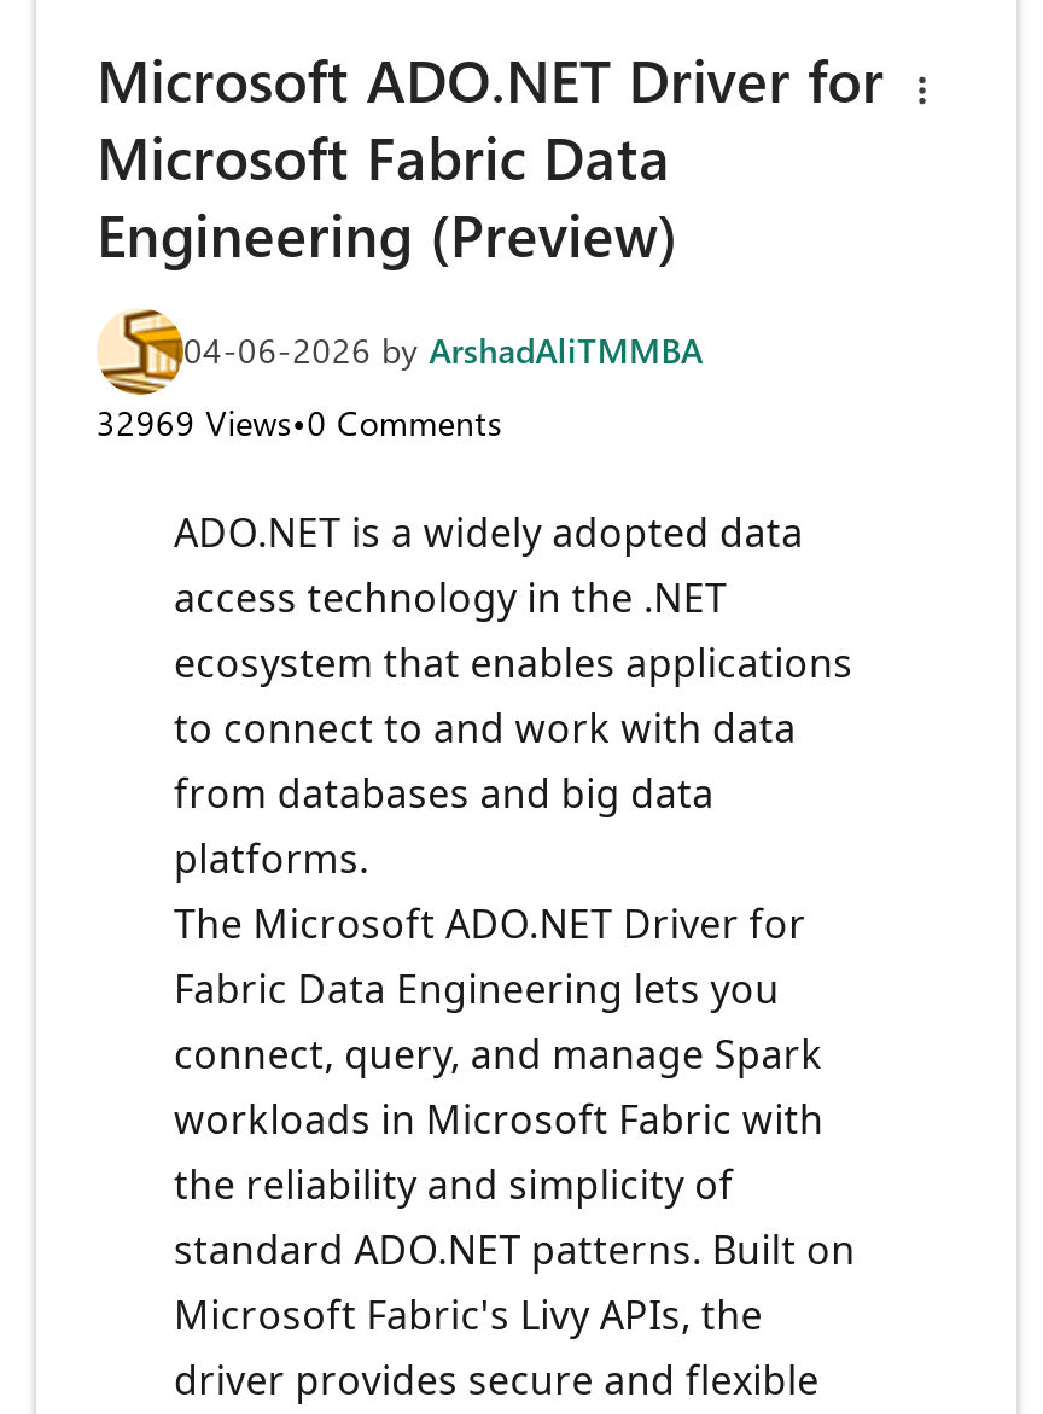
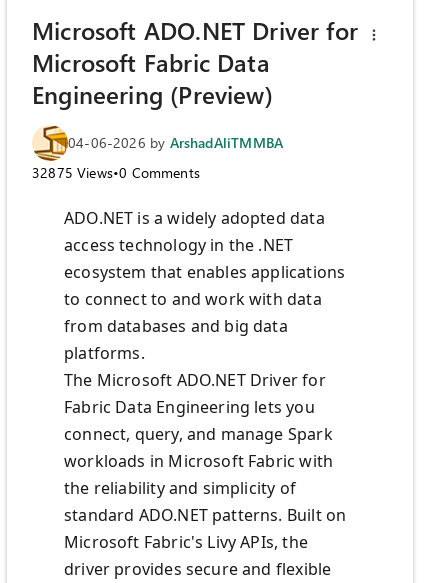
- 32969 Views•0 Comments
+ 32875 Views•0 Comments
